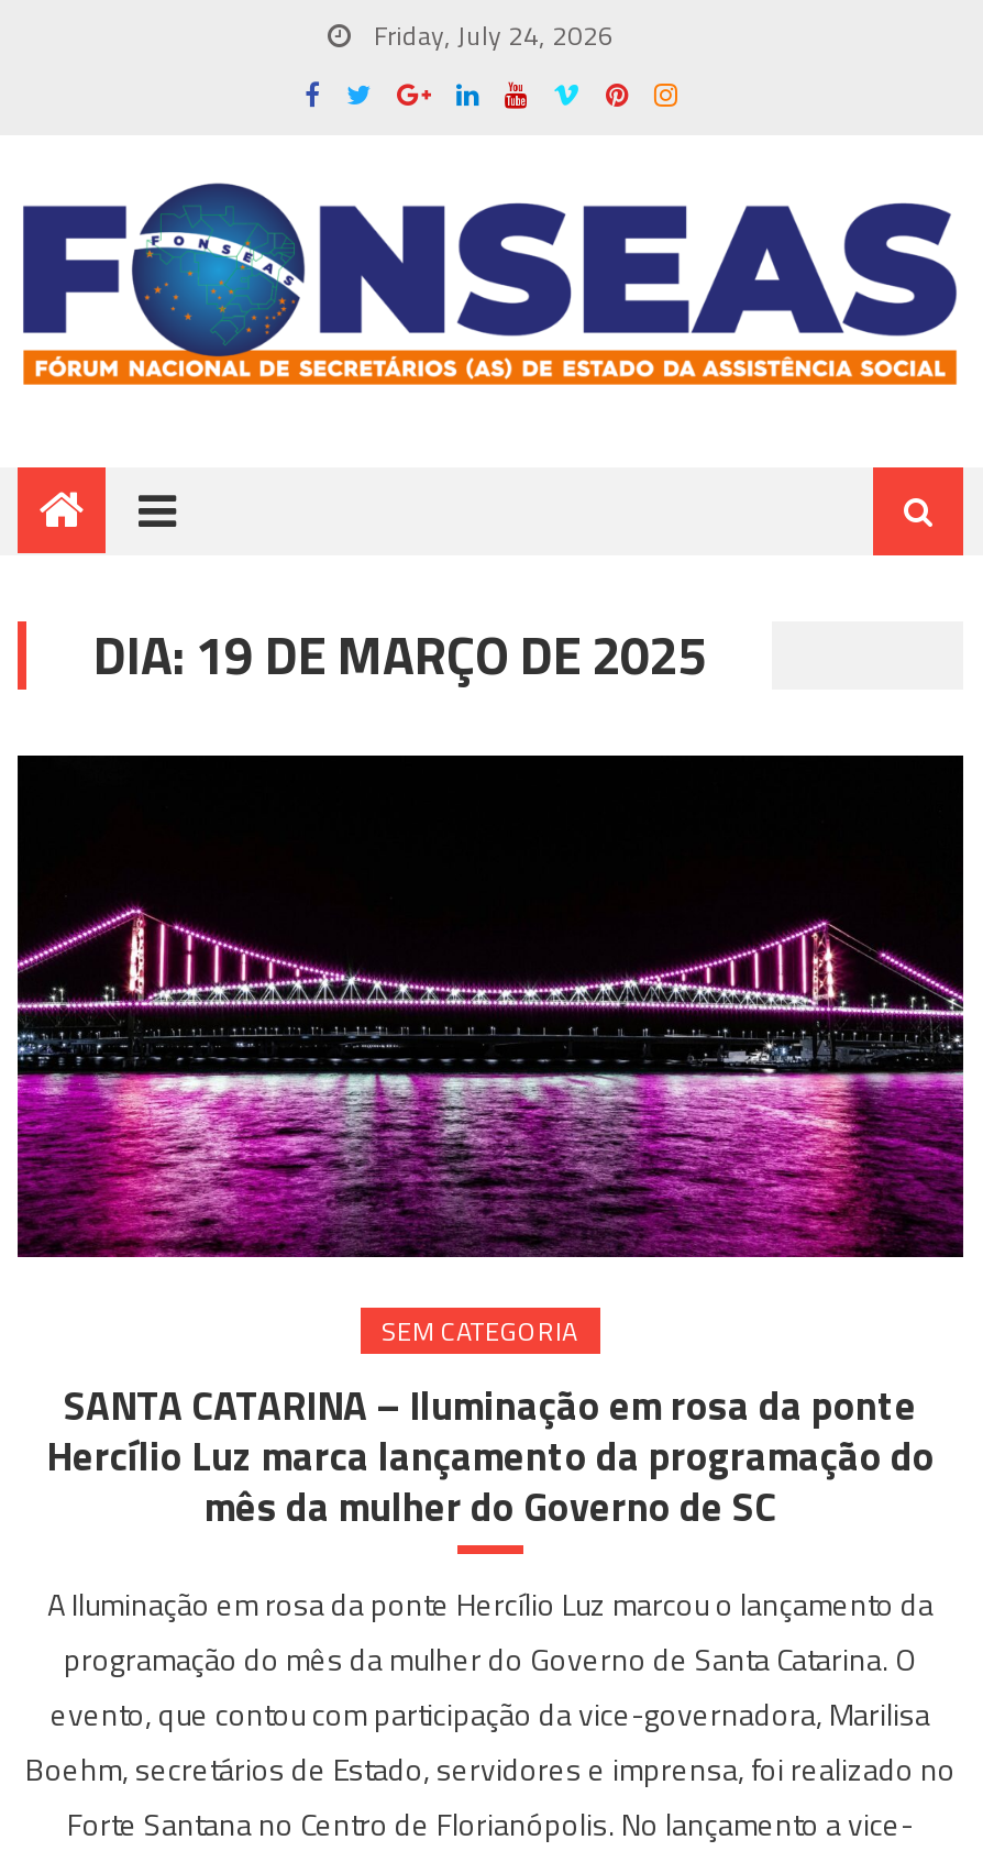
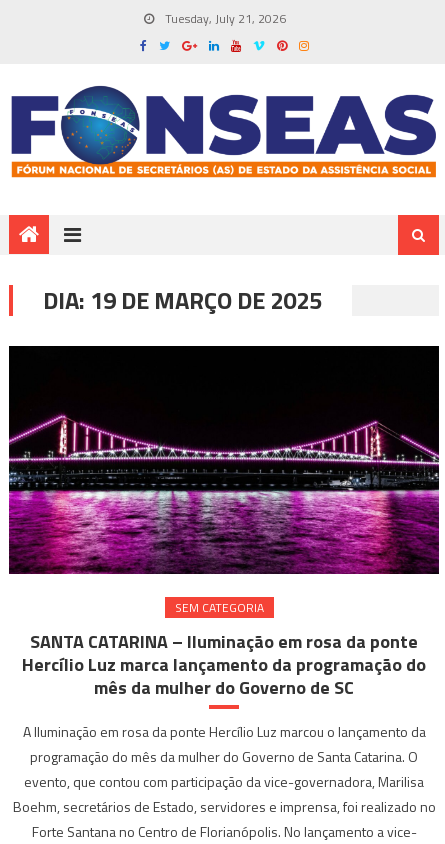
- Friday, July 24, 2026
+ Tuesday, July 21, 2026
